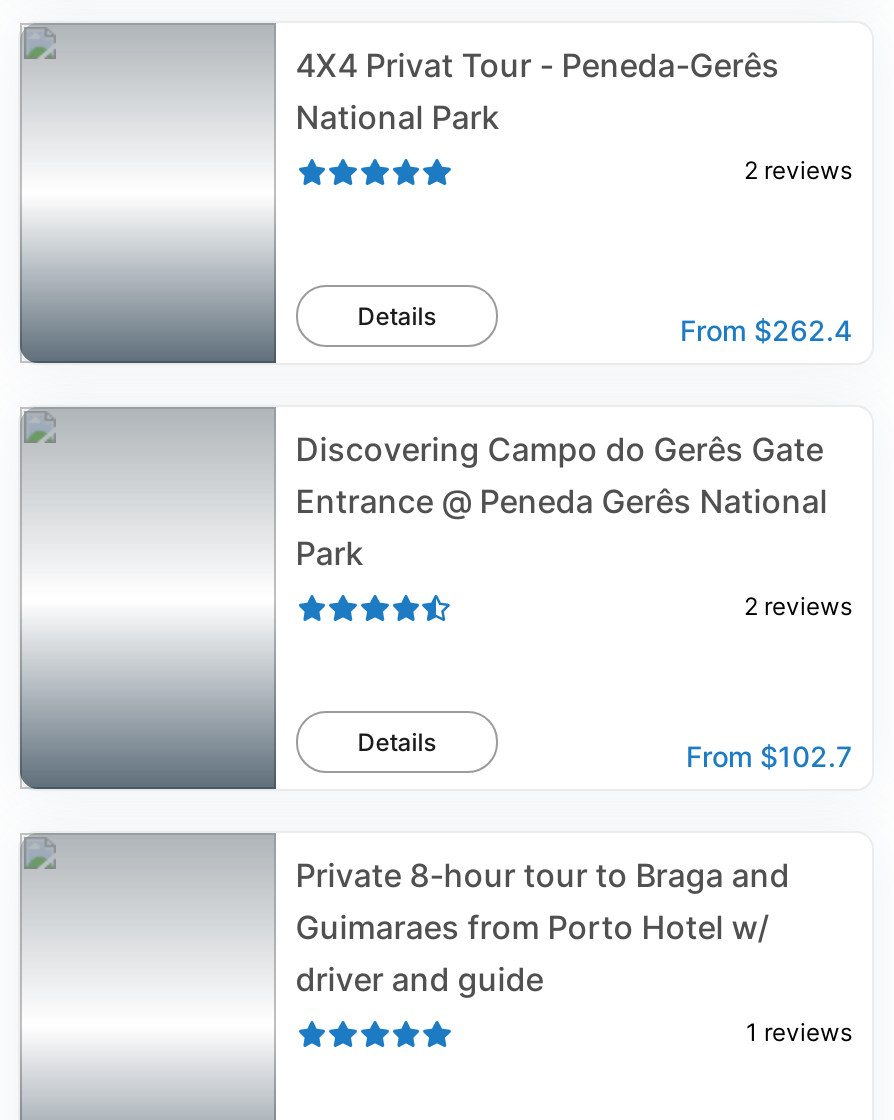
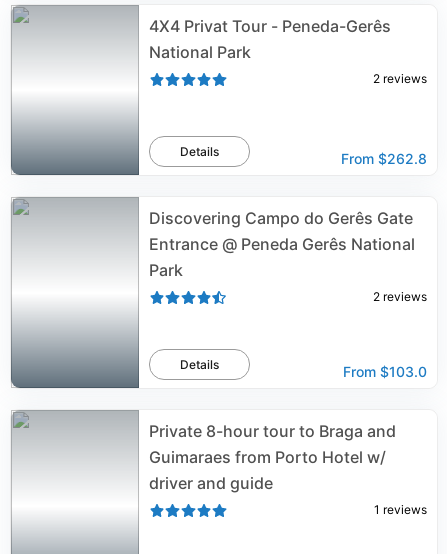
- From $262.4
+ From $262.8

- From $102.7
+ From $103.0
